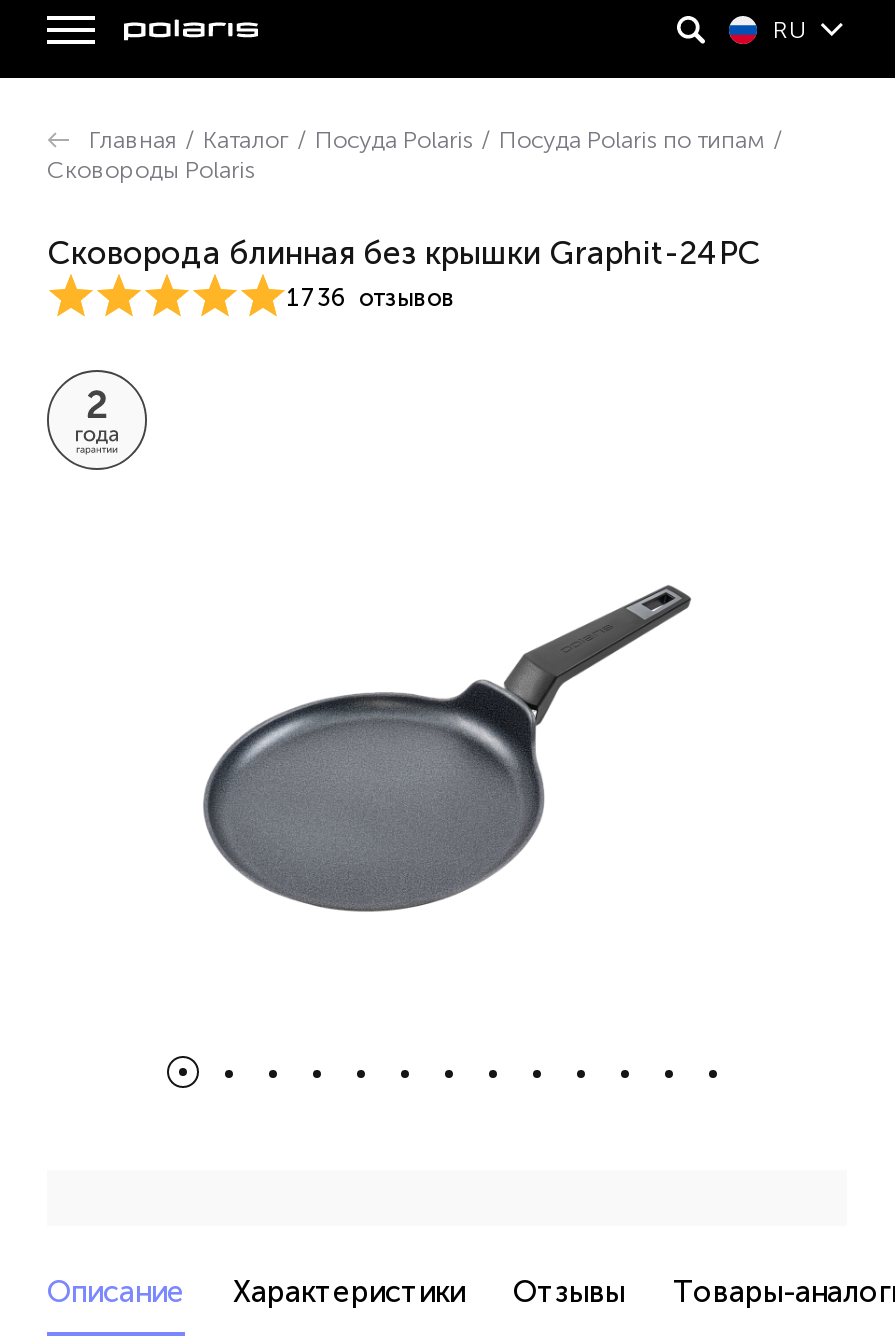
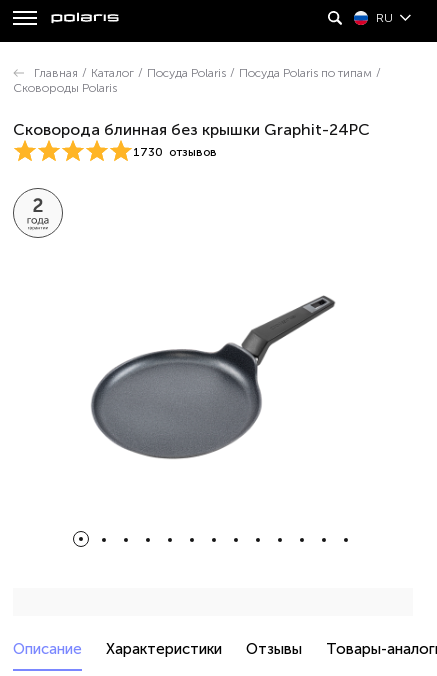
- 1736 отзывов
+ 1730 отзывов
